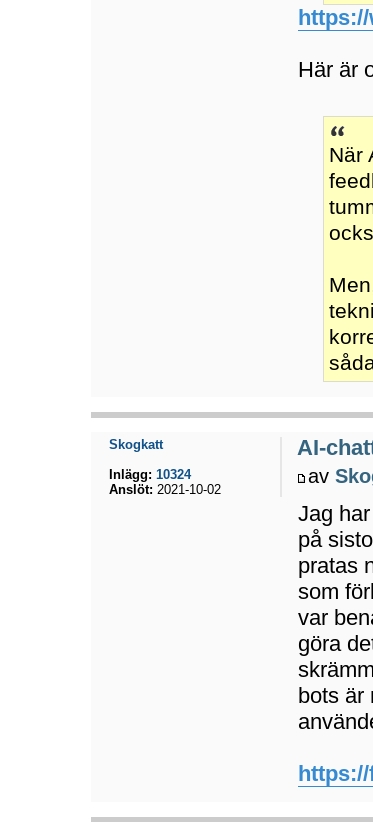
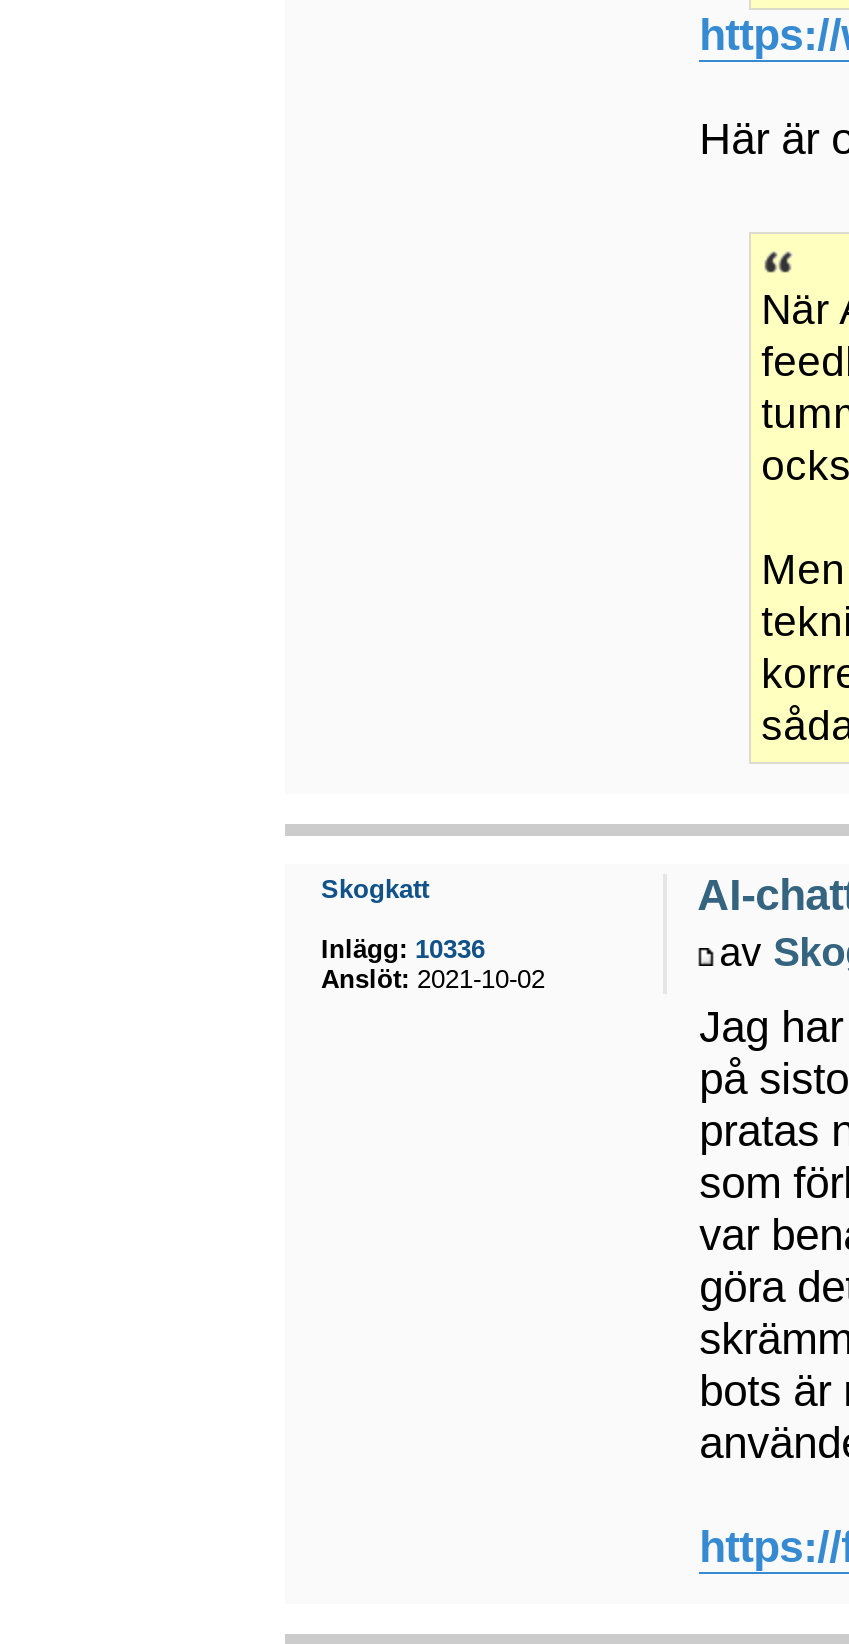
- Inlägg: 10324
+ Inlägg: 10336
